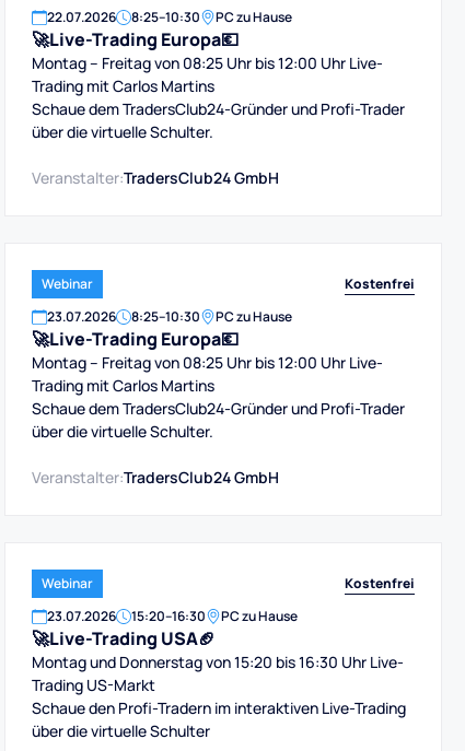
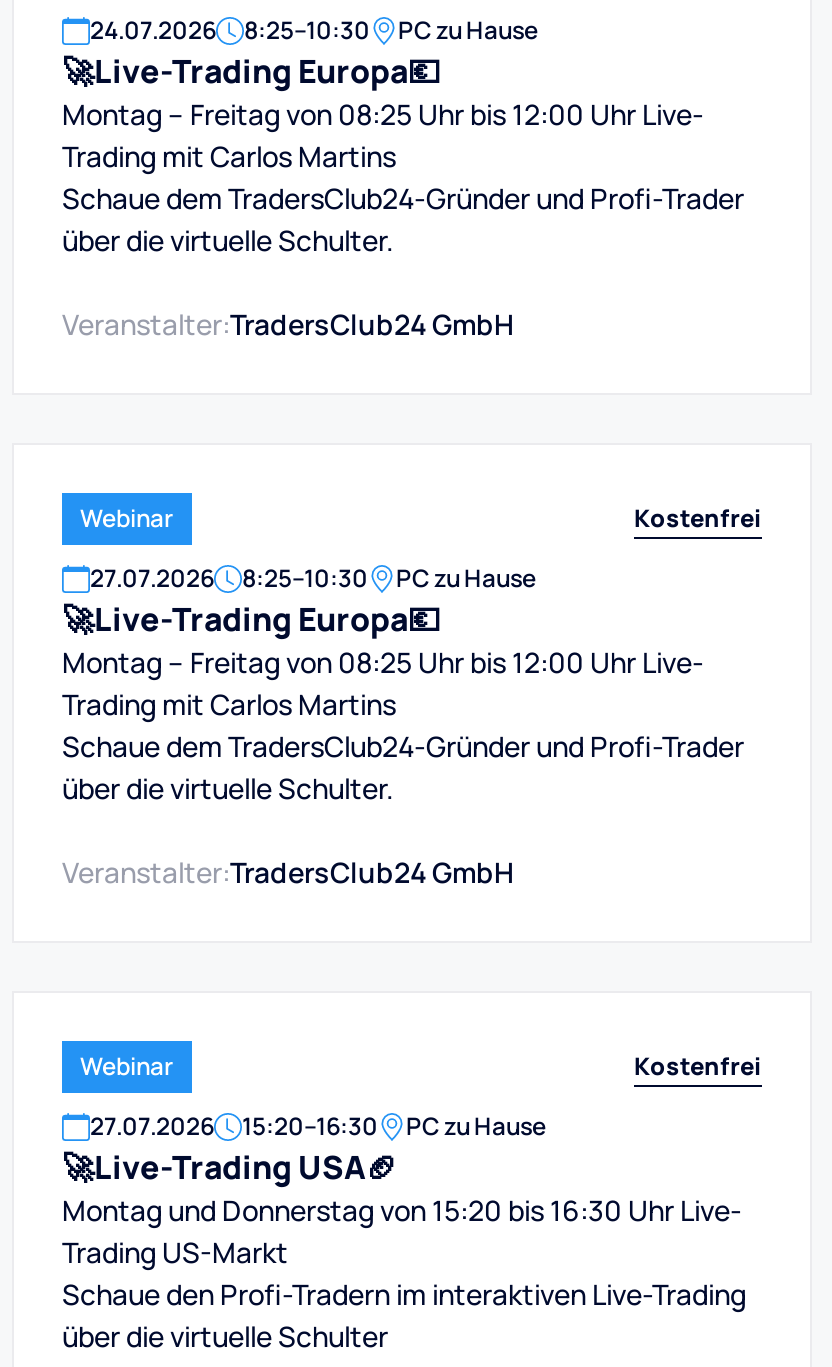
- 22.07.2026 8:25–10:30 PC zu Hause
+ 24.07.2026 8:25–10:30 PC zu Hause

- 23.07.2026 8:25–10:30 PC zu Hause
+ 27.07.2026 8:25–10:30 PC zu Hause

- 23.07.2026 15:20–16:30 PC zu Hause
+ 27.07.2026 15:20–16:30 PC zu Hause
